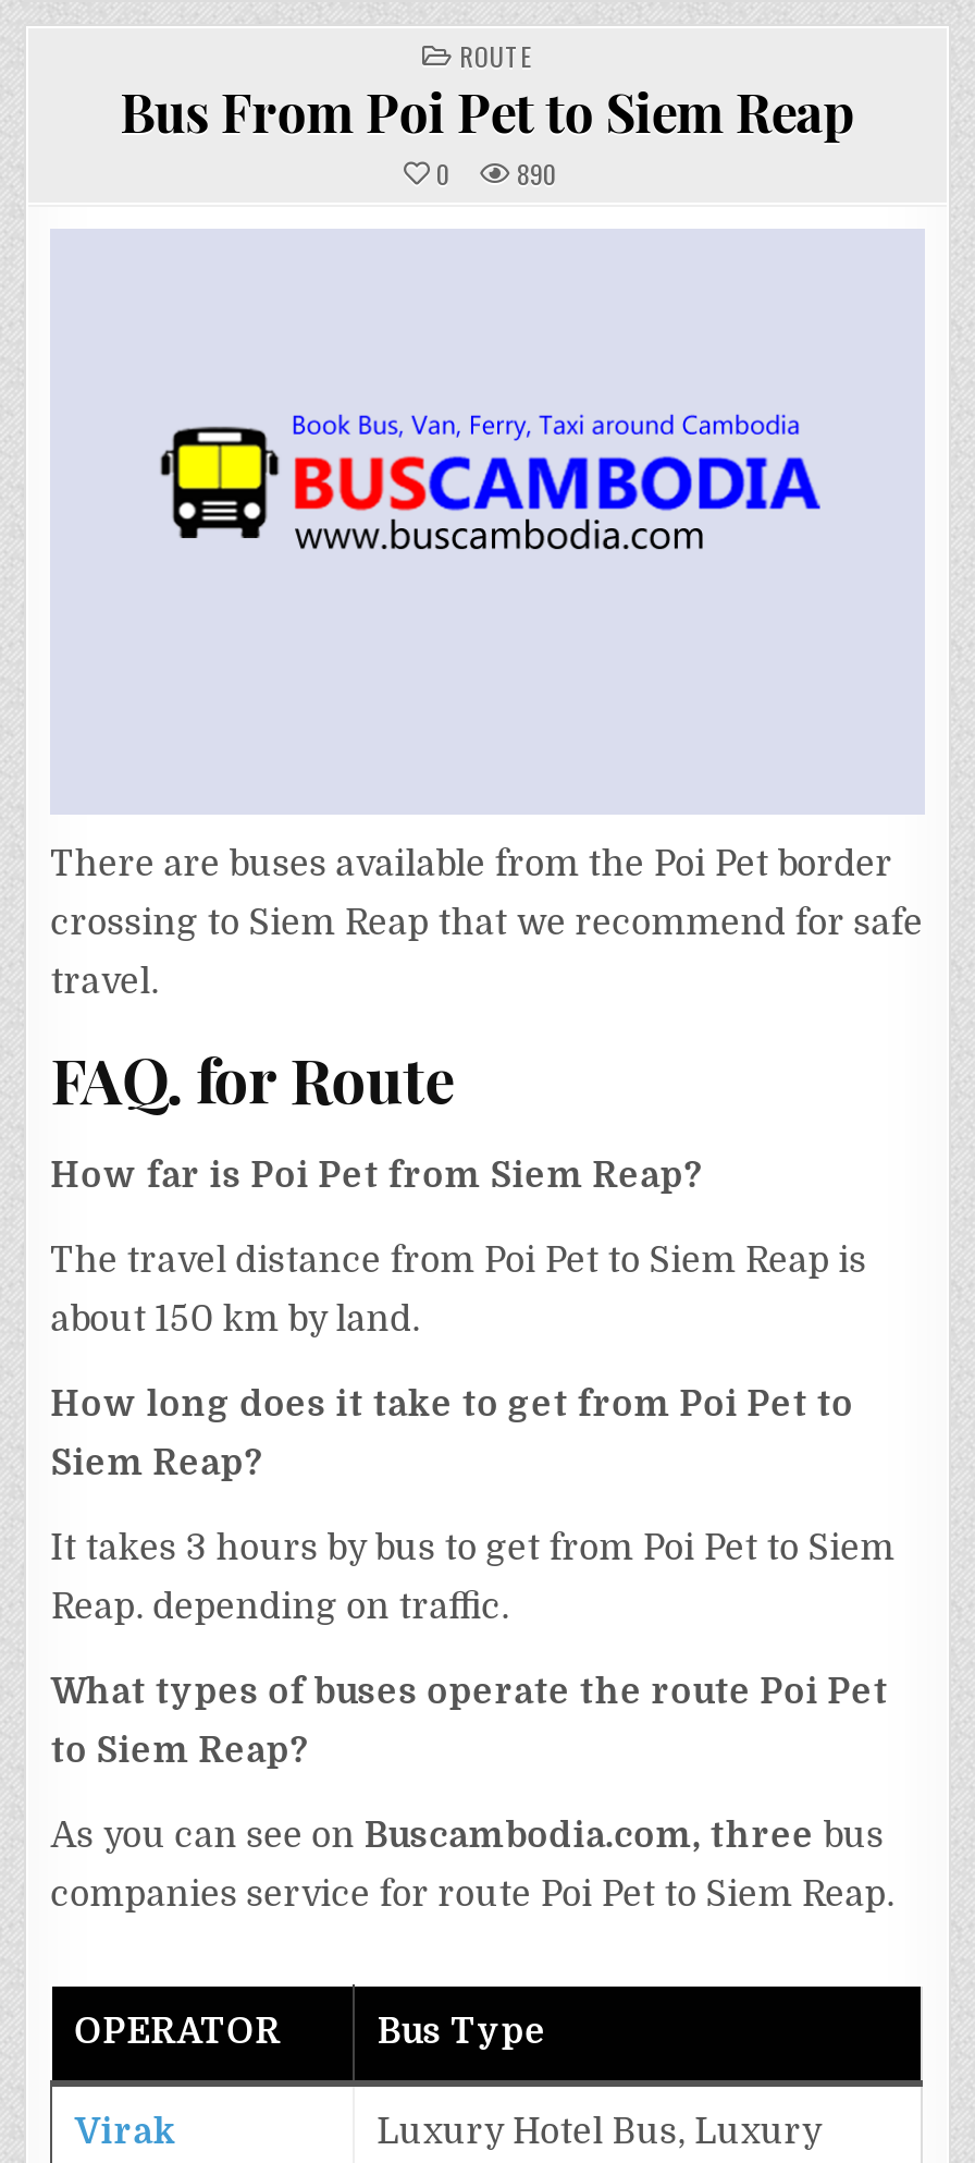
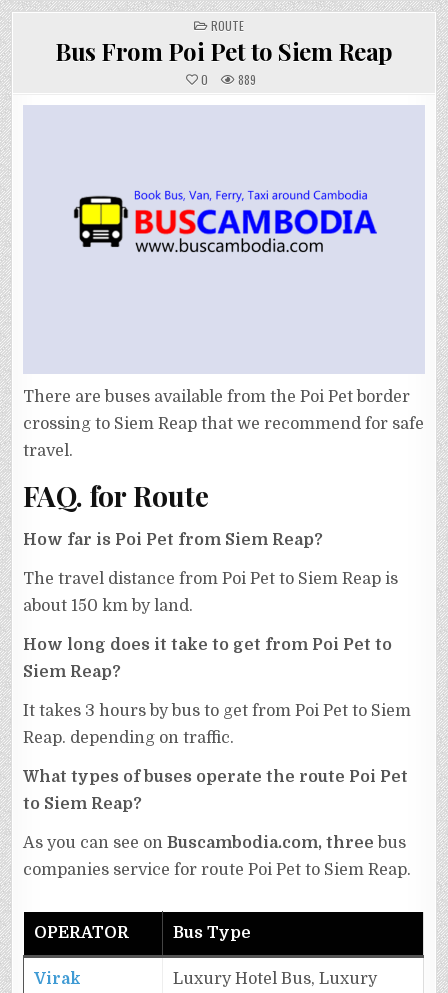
- 0 890
+ 0 889
